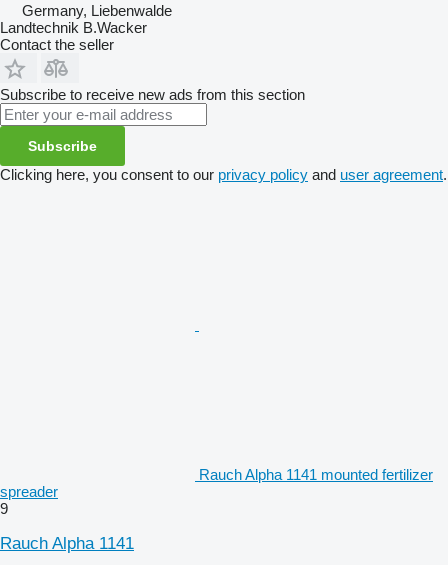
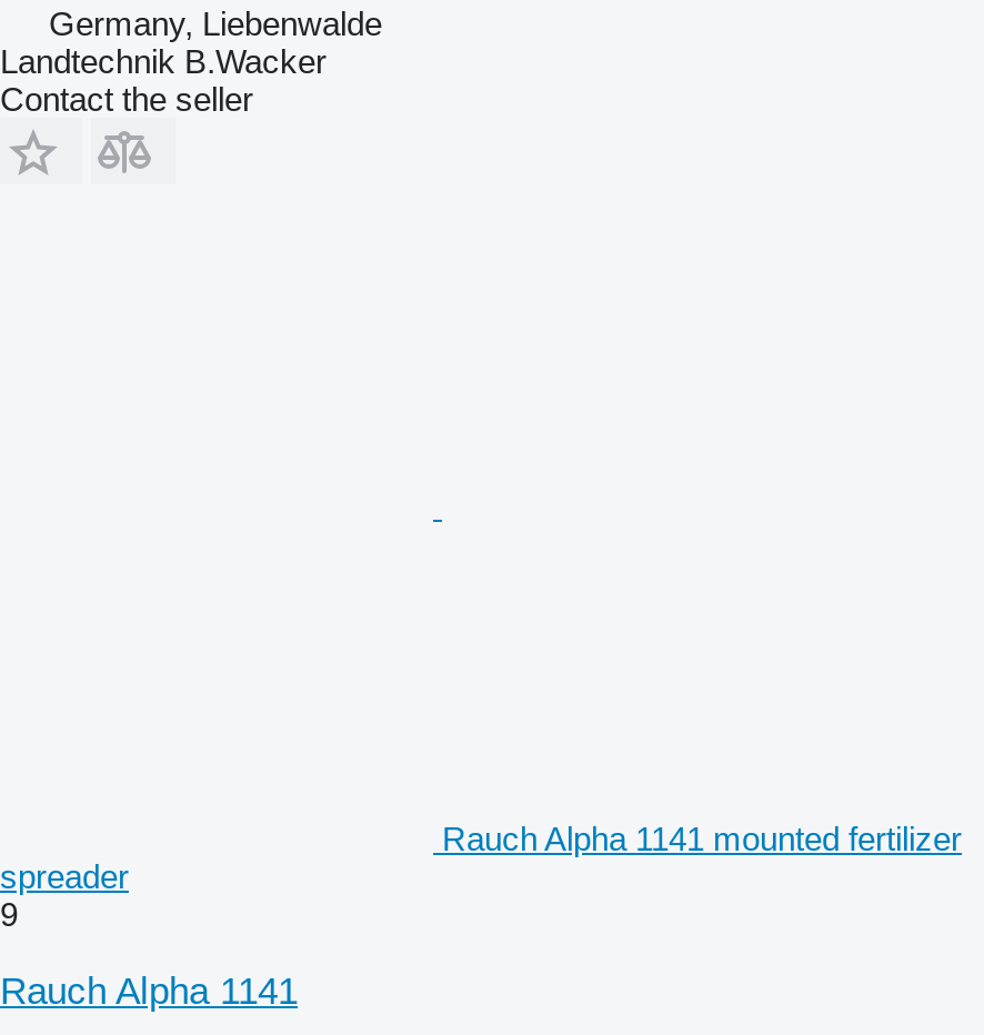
- Subscribe to receive new ads from this section
- Subscribe
- Clicking here, you consent to our privacy policy and user agreement.
